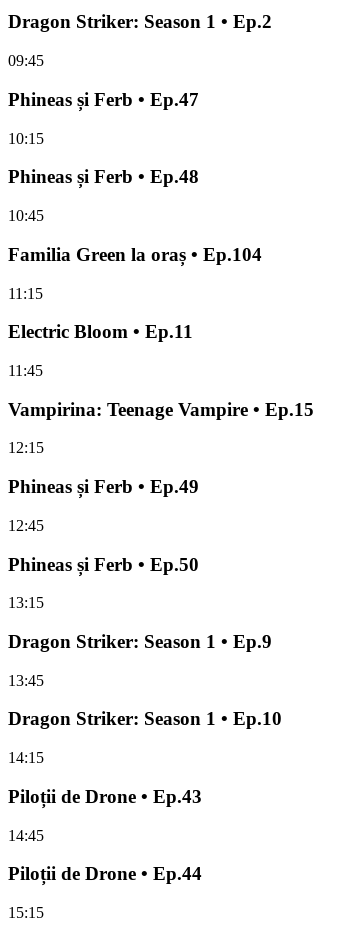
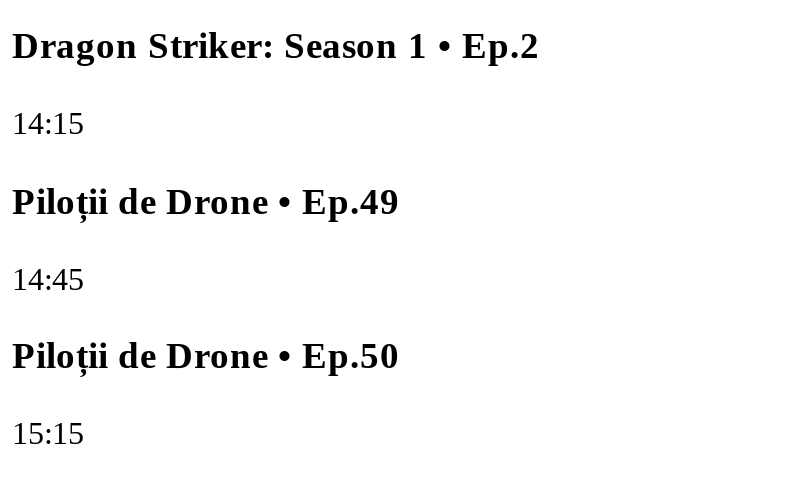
- 09:45
- Phineas și Ferb • Ep.47
- 10:15
- Phineas și Ferb • Ep.48
- 10:45
- Familia Green la oraș • Ep.104
- 11:15
- Electric Bloom • Ep.11
- 11:45
- Vampirina: Teenage Vampire • Ep.15
- 12:15
- Phineas și Ferb • Ep.49
- 12:45
- Phineas și Ferb • Ep.50
- 13:15
- Dragon Striker: Season 1 • Ep.9
- 13:45
- Dragon Striker: Season 1 • Ep.10

- Piloții de Drone • Ep.43
+ Piloții de Drone • Ep.49

- Piloții de Drone • Ep.44
+ Piloții de Drone • Ep.50
